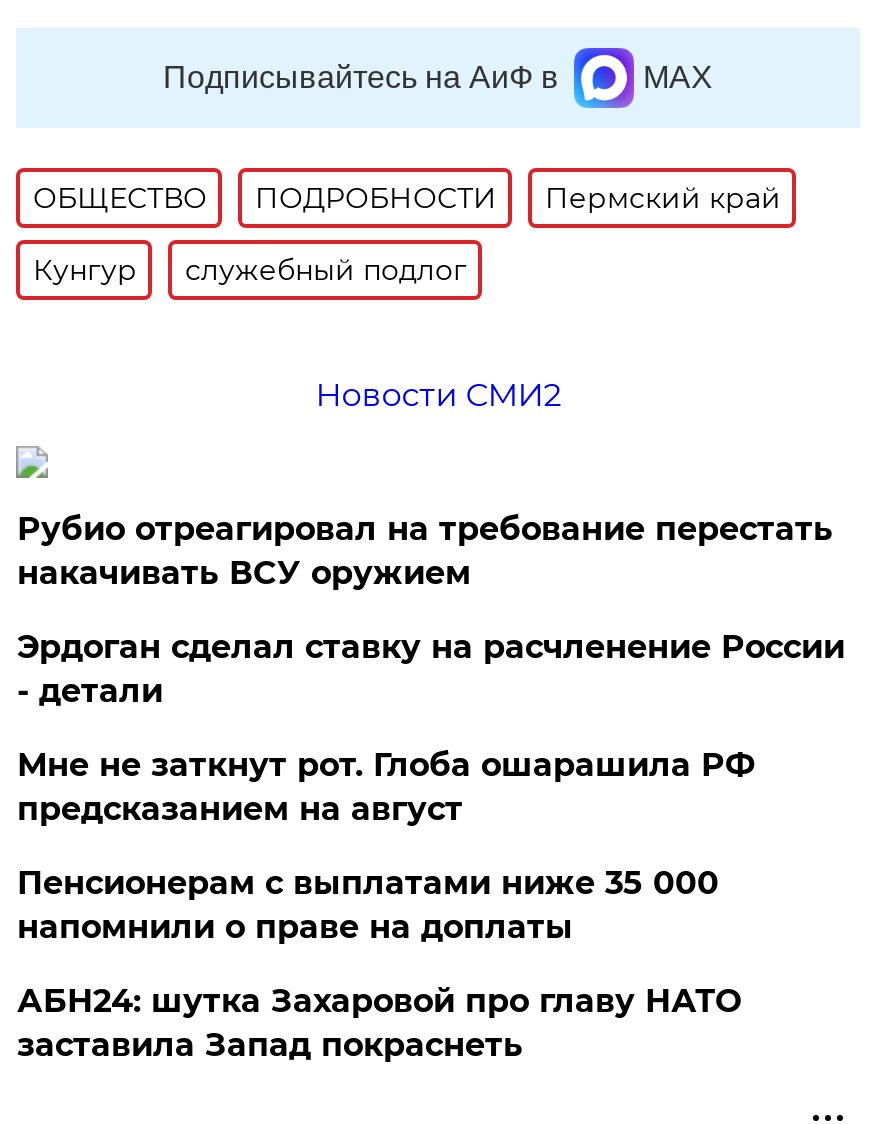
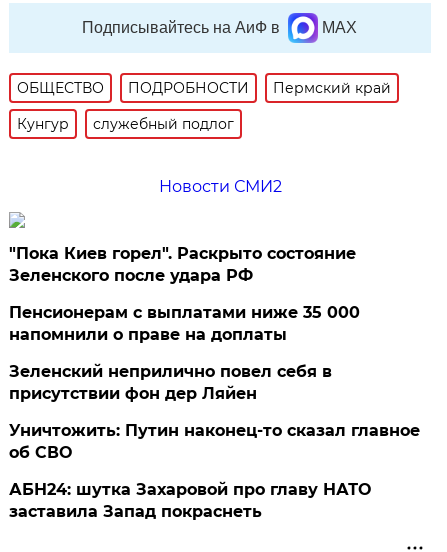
- Рубио отреагировал на требование перестать
- накачивать ВСУ оружием
- Эрдоган сделал ставку на расчленение России
- - детали
- Мне не заткнут рот. Глоба ошарашила РФ
- предсказанием на август
+ "Пока Киев горел". Раскрыто состояние
+ Зеленского после удара РФ

moved up: Пенсионерам с выплатами ниже 35 000 | напомнили о праве на доплаты

+ Зеленский неприлично повел cебя в
+ присутствии фон дер Ляйен
+ Уничтожить: Путин наконец-то сказал главное
+ об СВО
